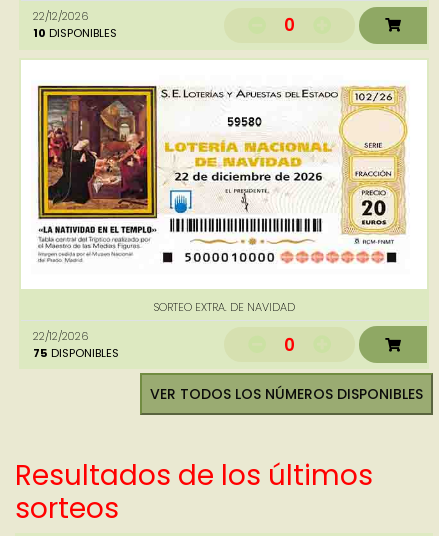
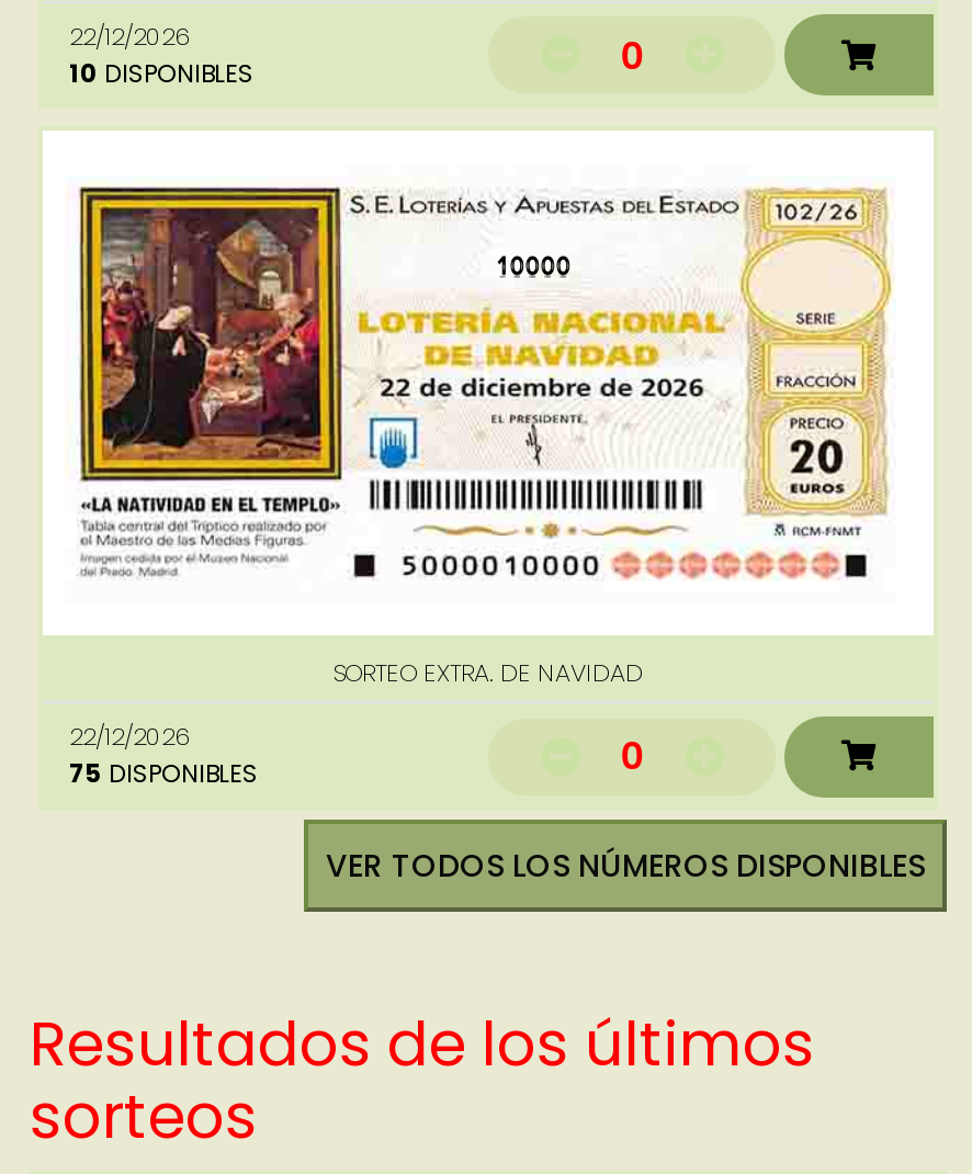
- 59580
+ 10000
